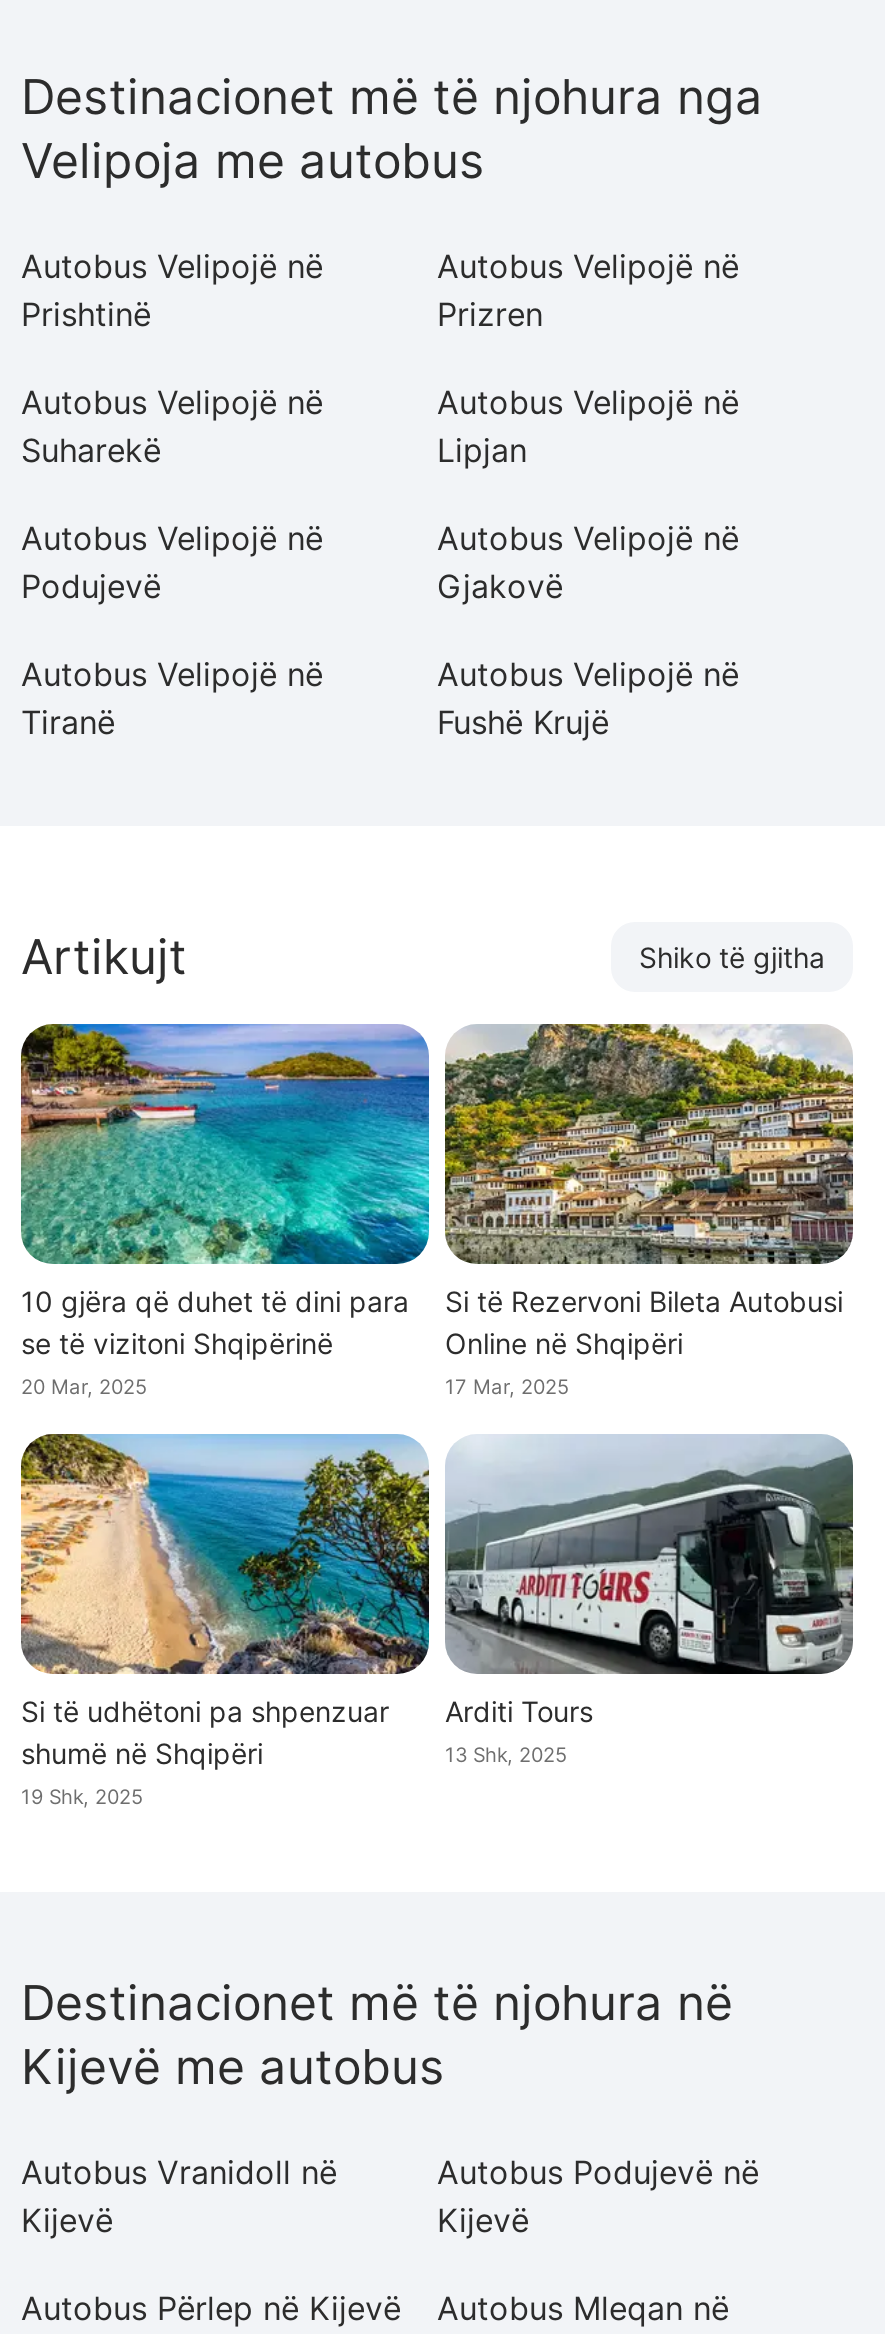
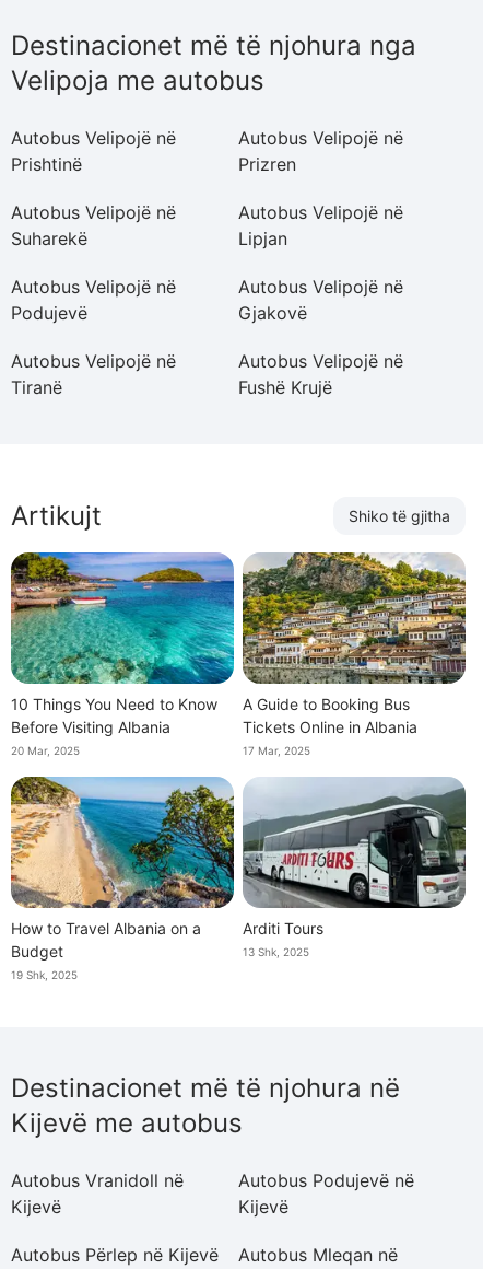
- 10 gjëra që duhet të dini para
- se të vizitoni Shqipërinë
+ 10 Things You Need to Know
+ Before Visiting Albania

- Si të Rezervoni Bileta Autobusi
- Online në Shqipëri
+ A Guide to Booking Bus
+ Tickets Online in Albania

- Si të udhëtoni pa shpenzuar
- shumë në Shqipëri
+ How to Travel Albania on a
+ Budget
